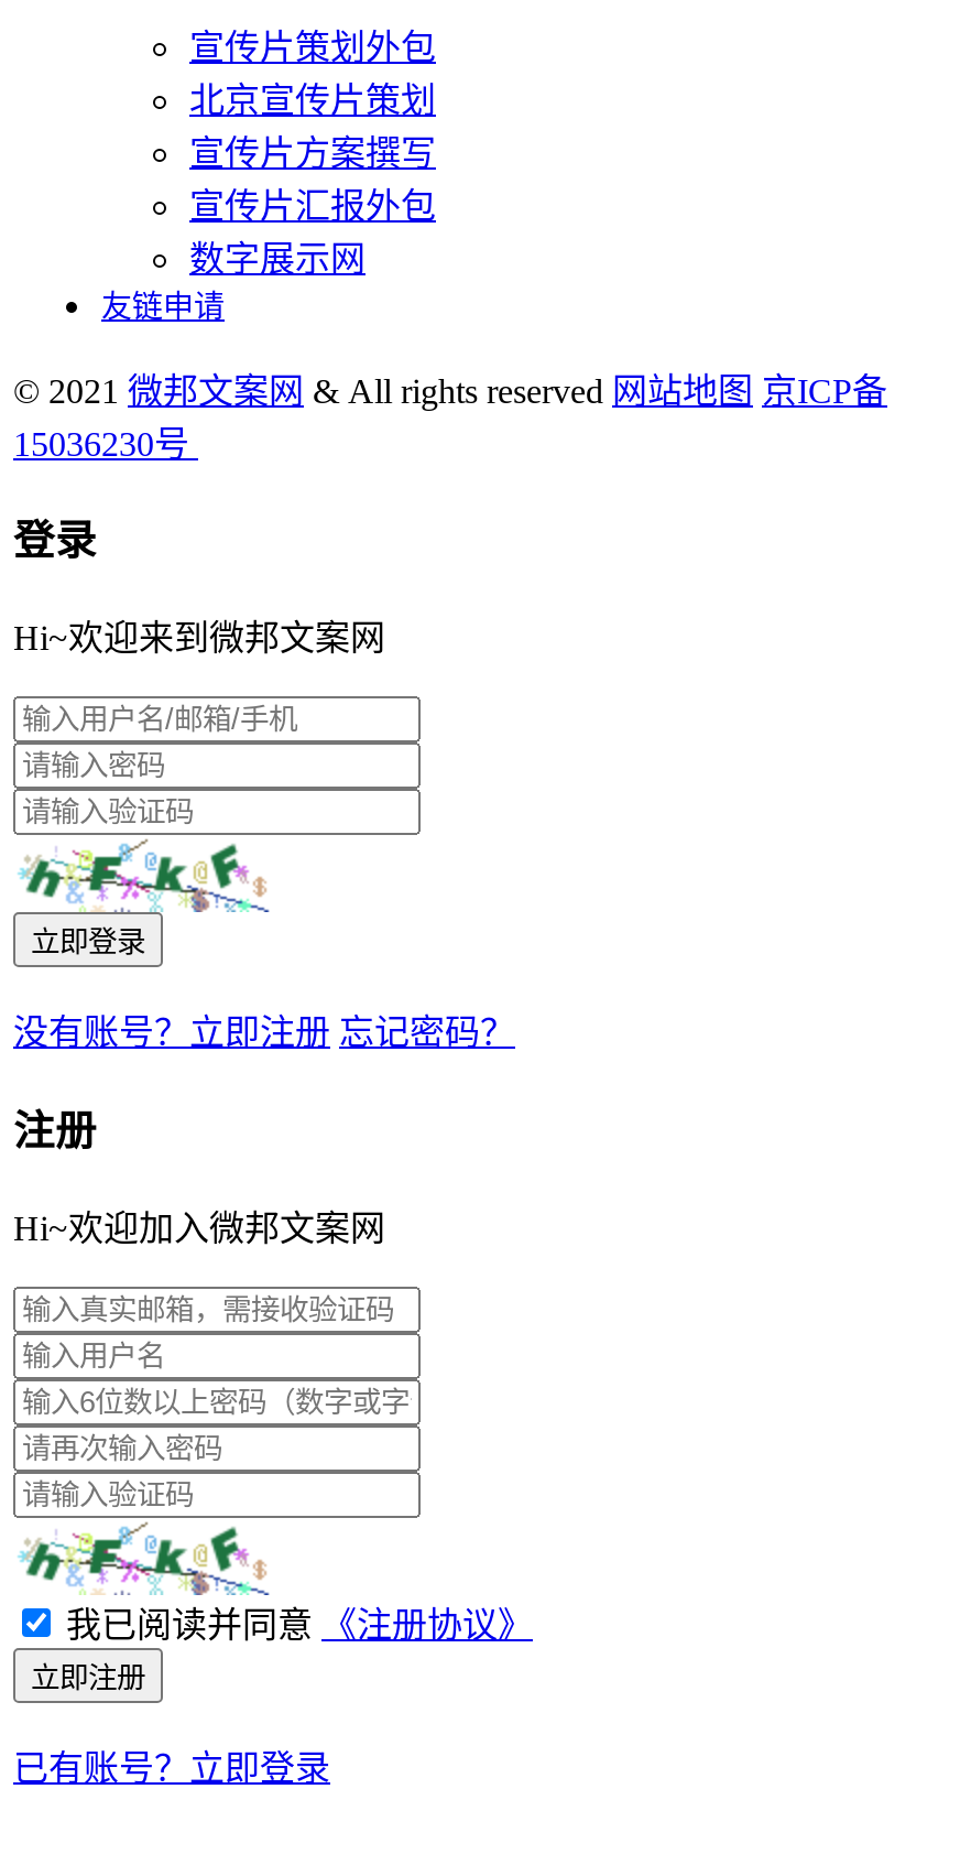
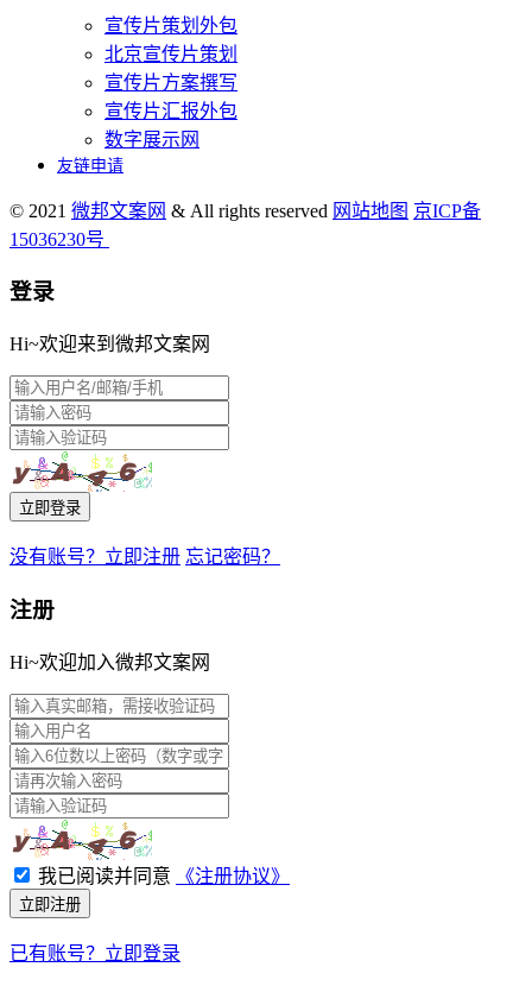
- [image]
+ [image]

- [image]
+ [image]
